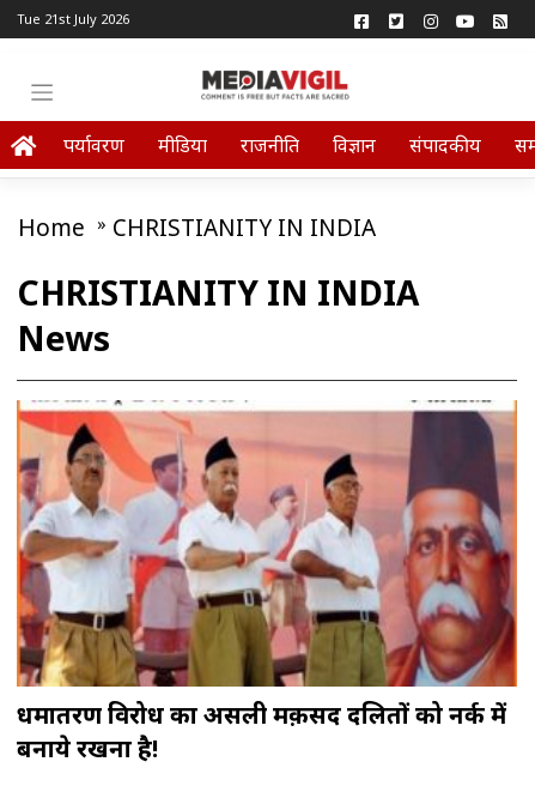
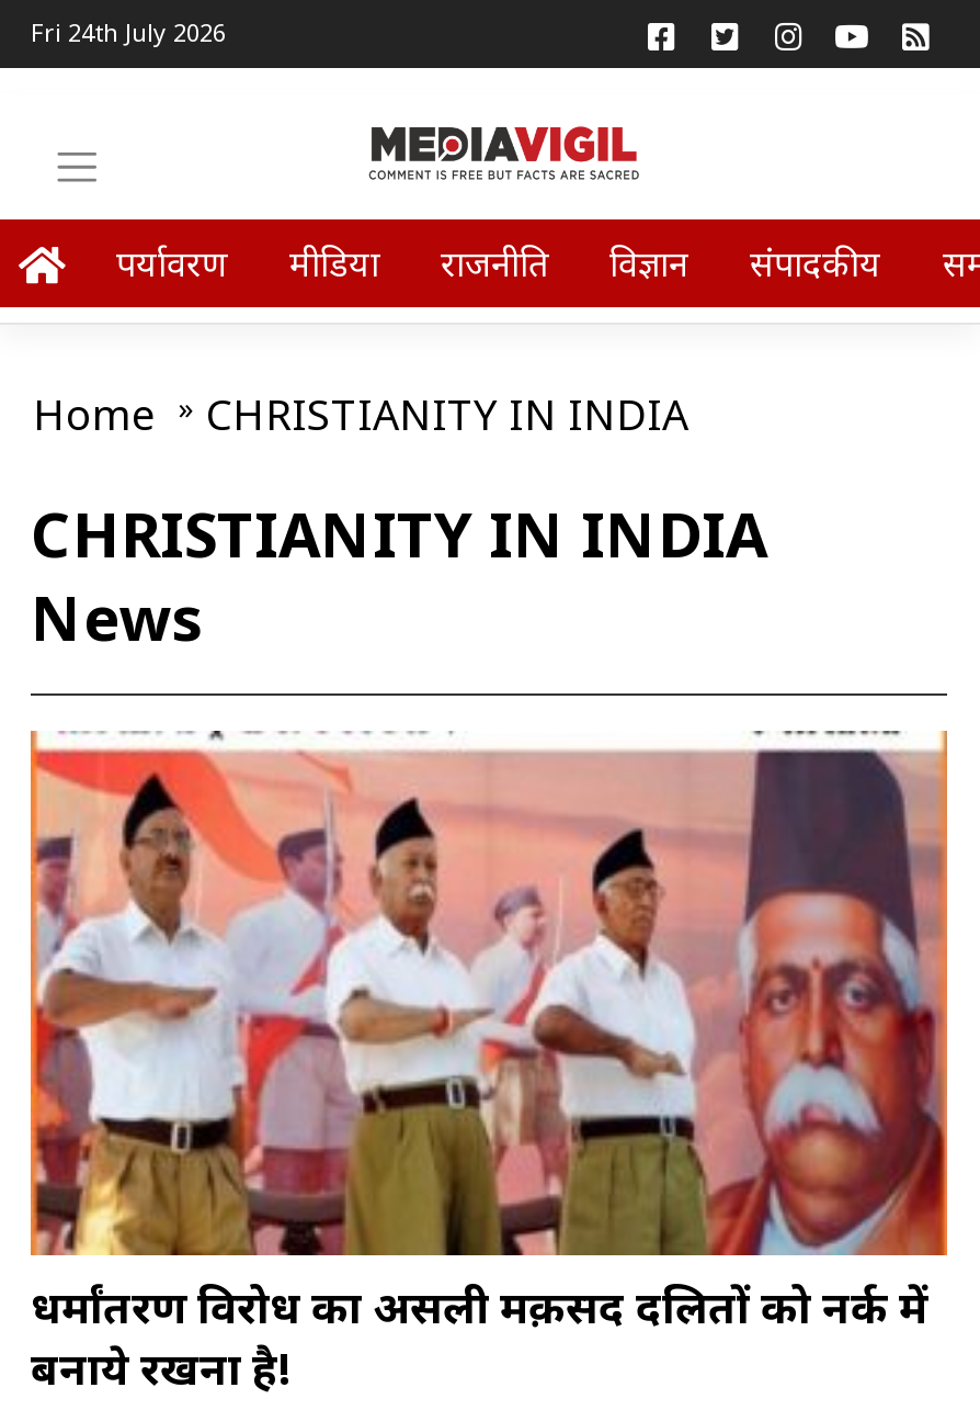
- Tue 21st July 2026
+ Fri 24th July 2026
